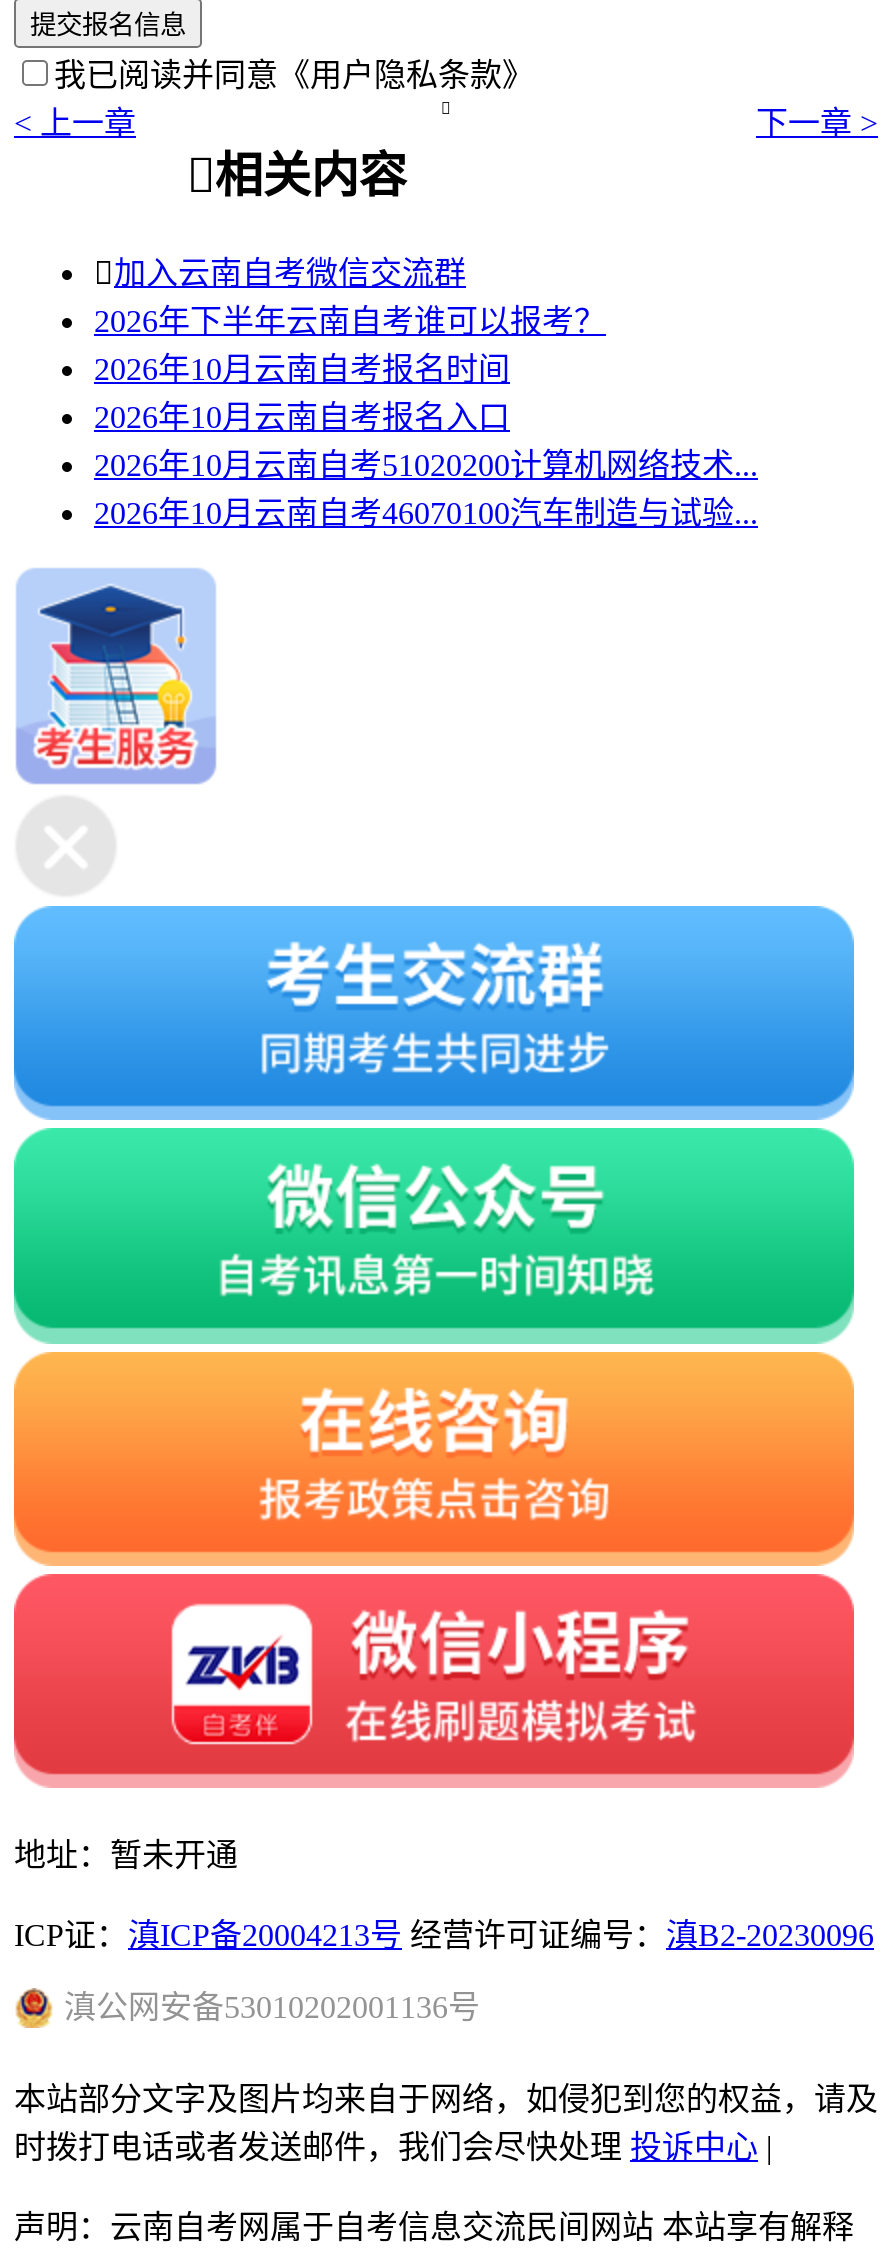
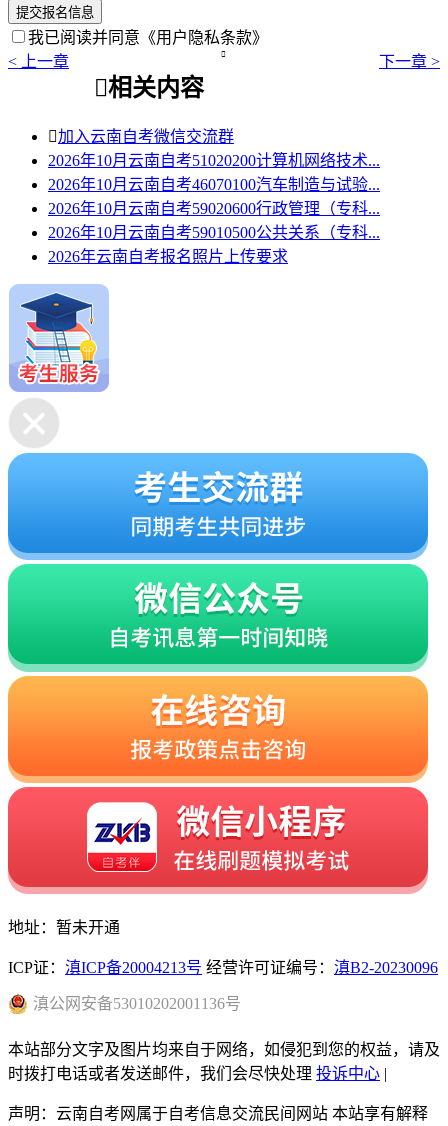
- 2026年下半年云南自考谁可以报考？
- 2026年10月云南自考报名时间
- 2026年10月云南自考报名入口

moved up: 2026年10月云南自考51020200计算机网络技术... | 2026年10月云南自考46070100汽车制造与试验...

+ 2026年10月云南自考59020600行政管理（专科...
+ 2026年10月云南自考59010500公共关系（专科...
+ 2026年云南自考报名照片上传要求
